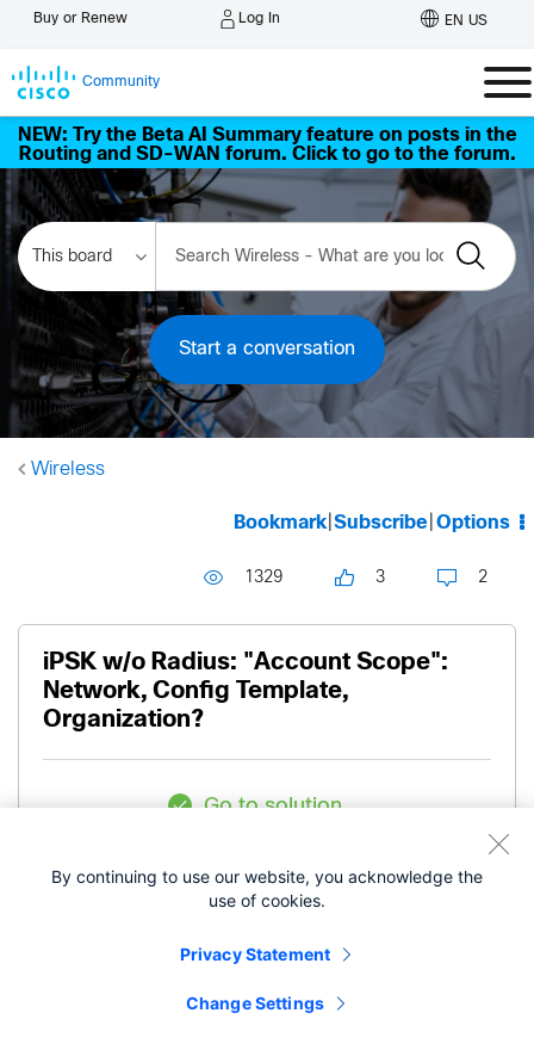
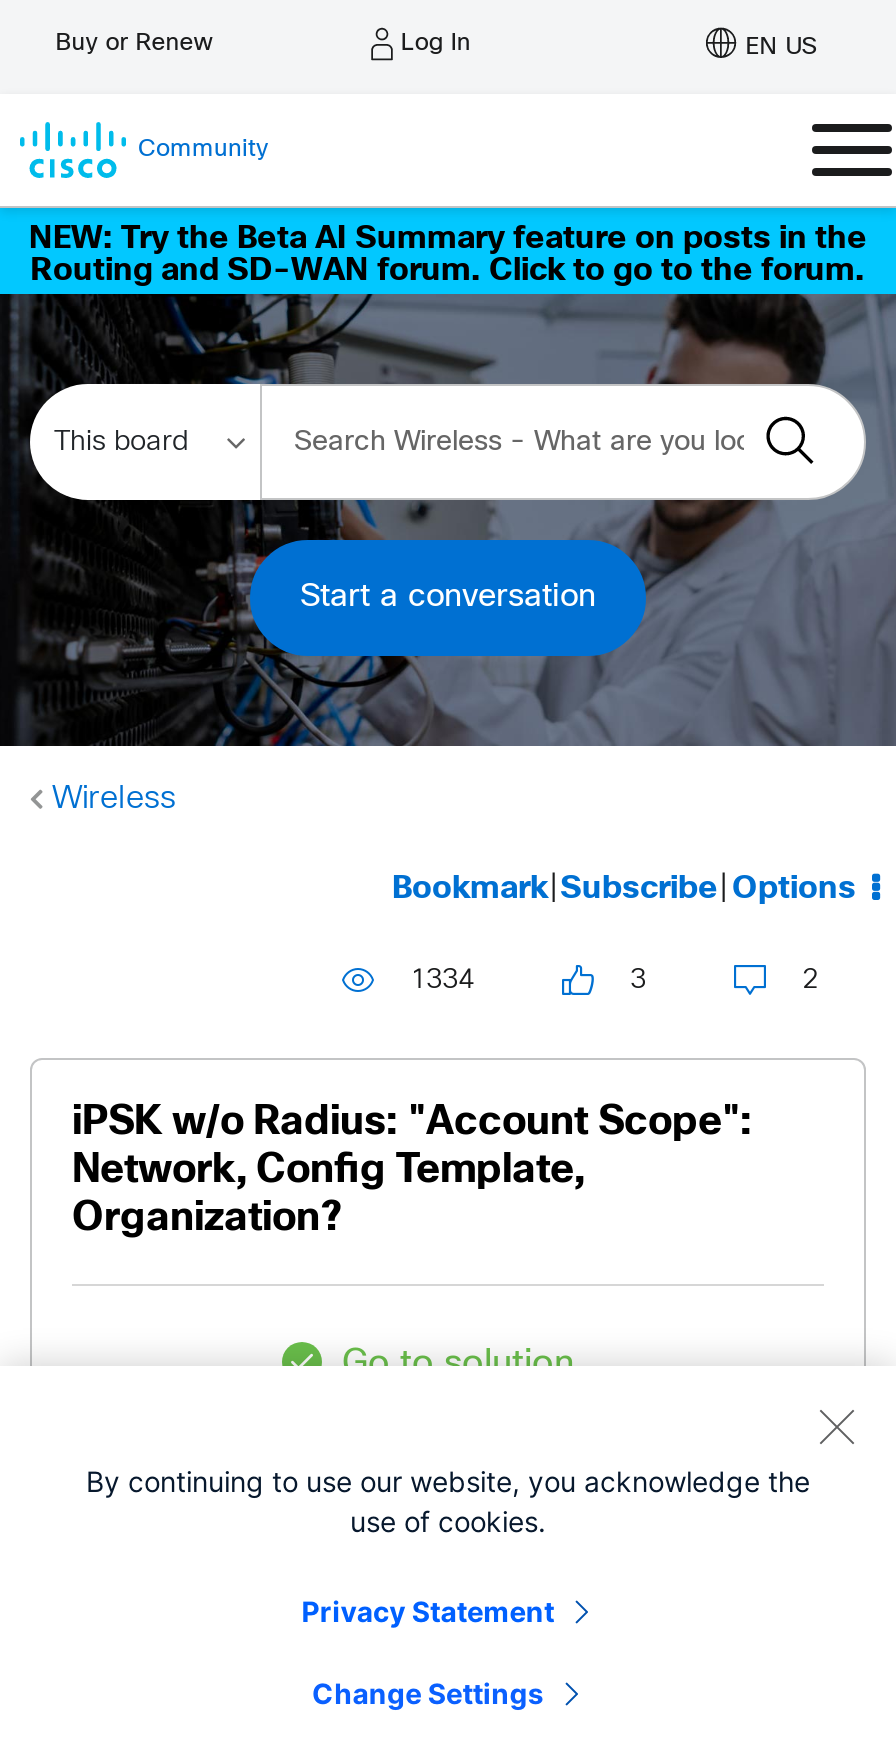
- 1329
+ 1334
